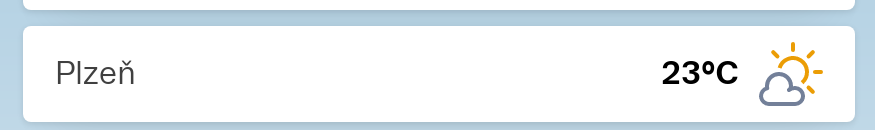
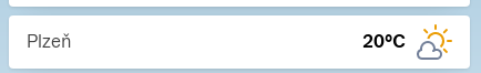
- 23°C
+ 20°C
